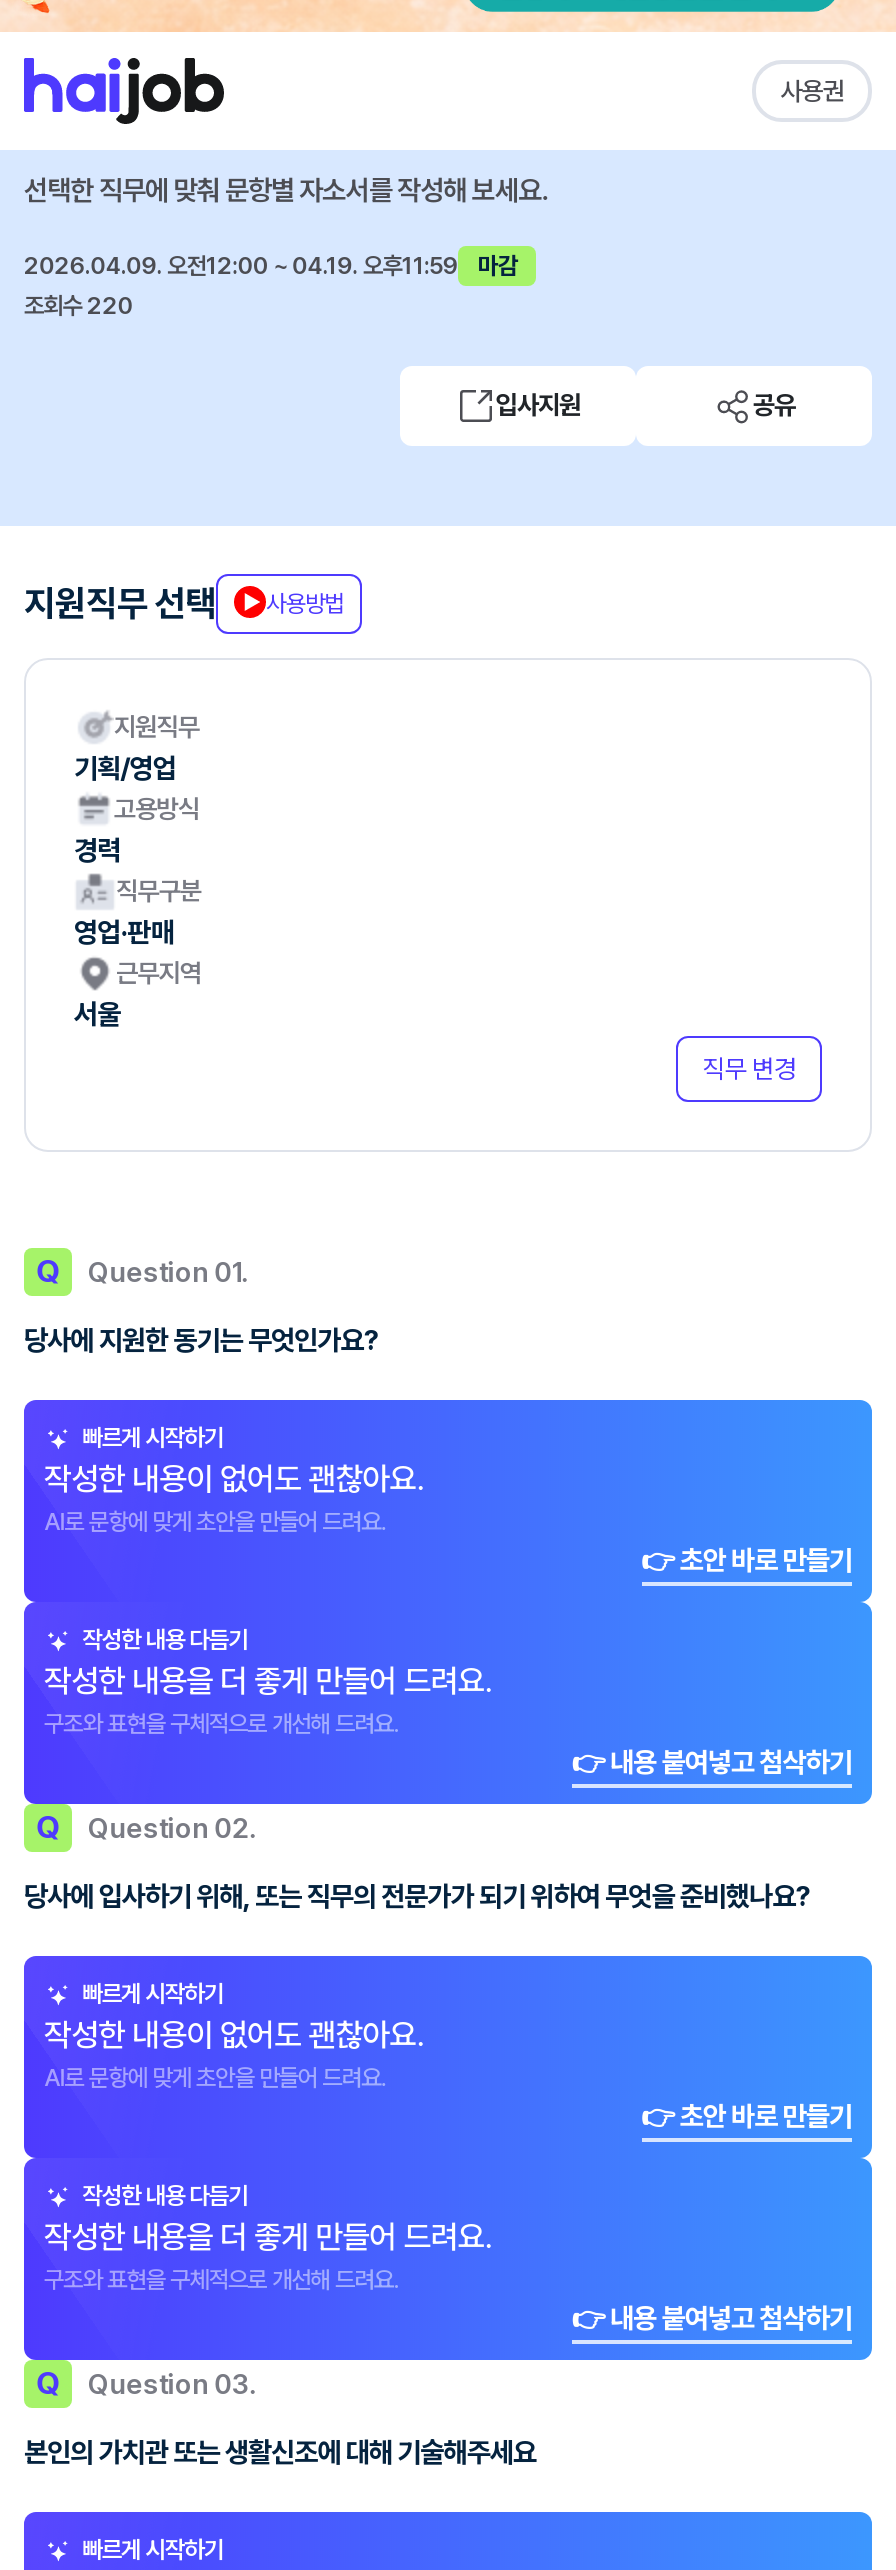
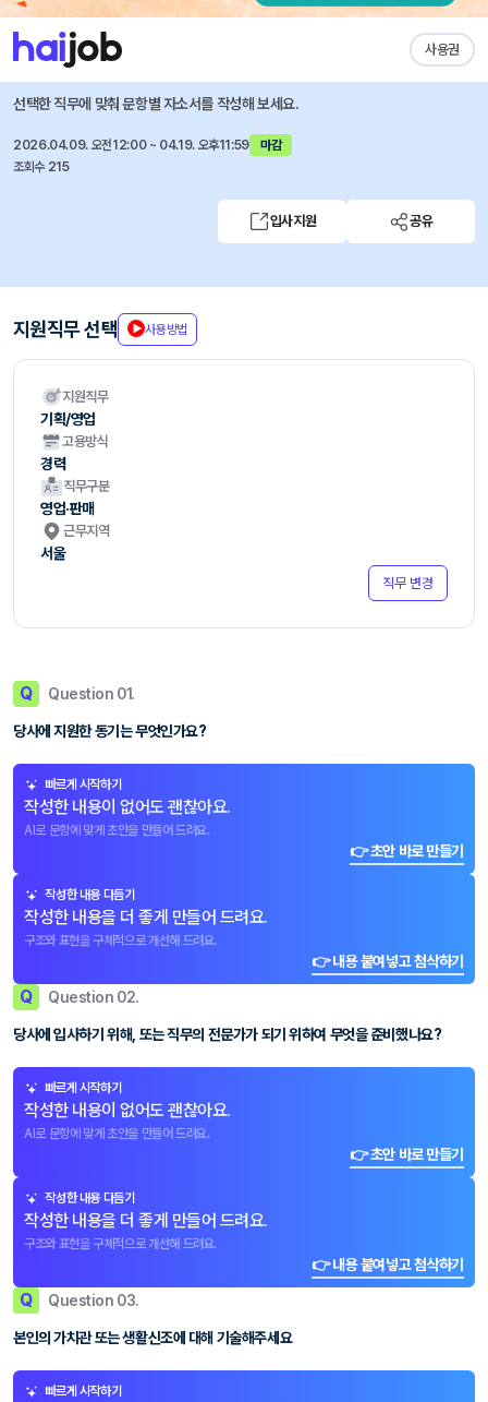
- 조회수 220
+ 조회수 215
